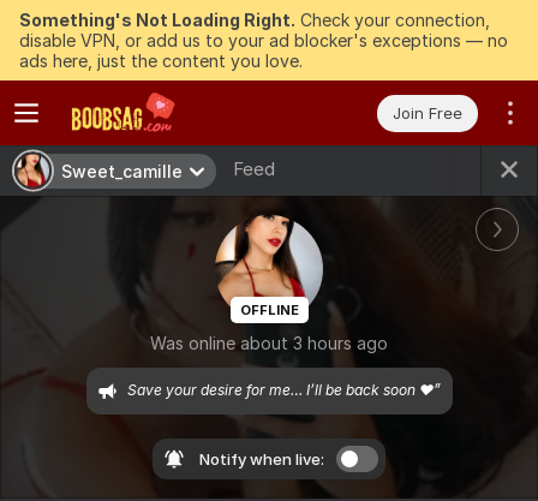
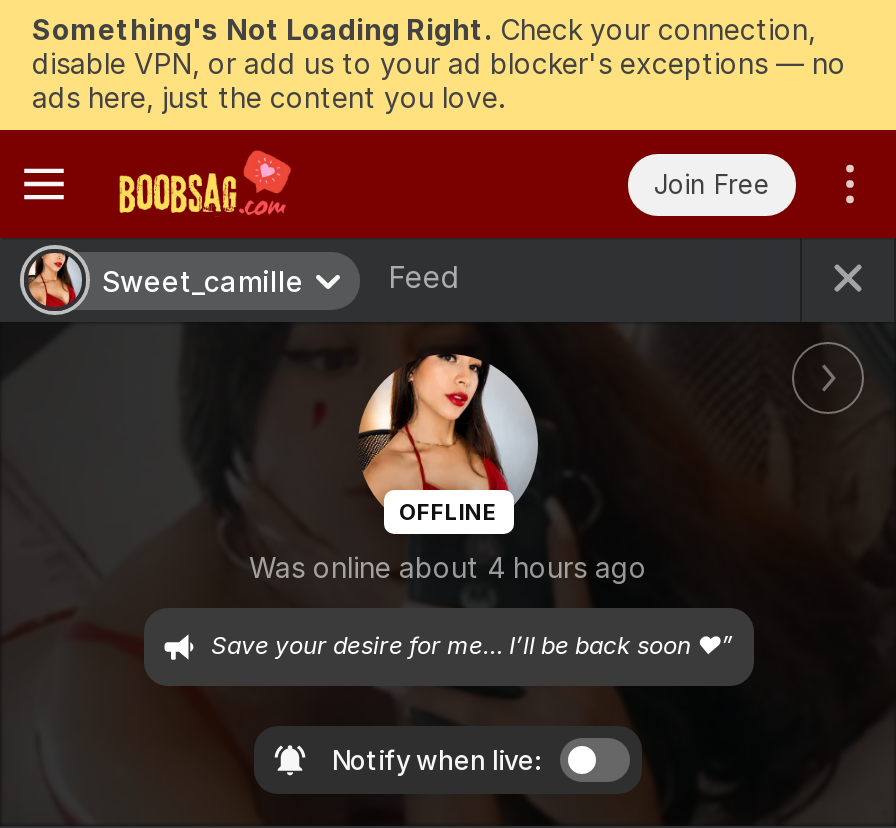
- Was online about 3 hours ago
+ Was online about 4 hours ago
